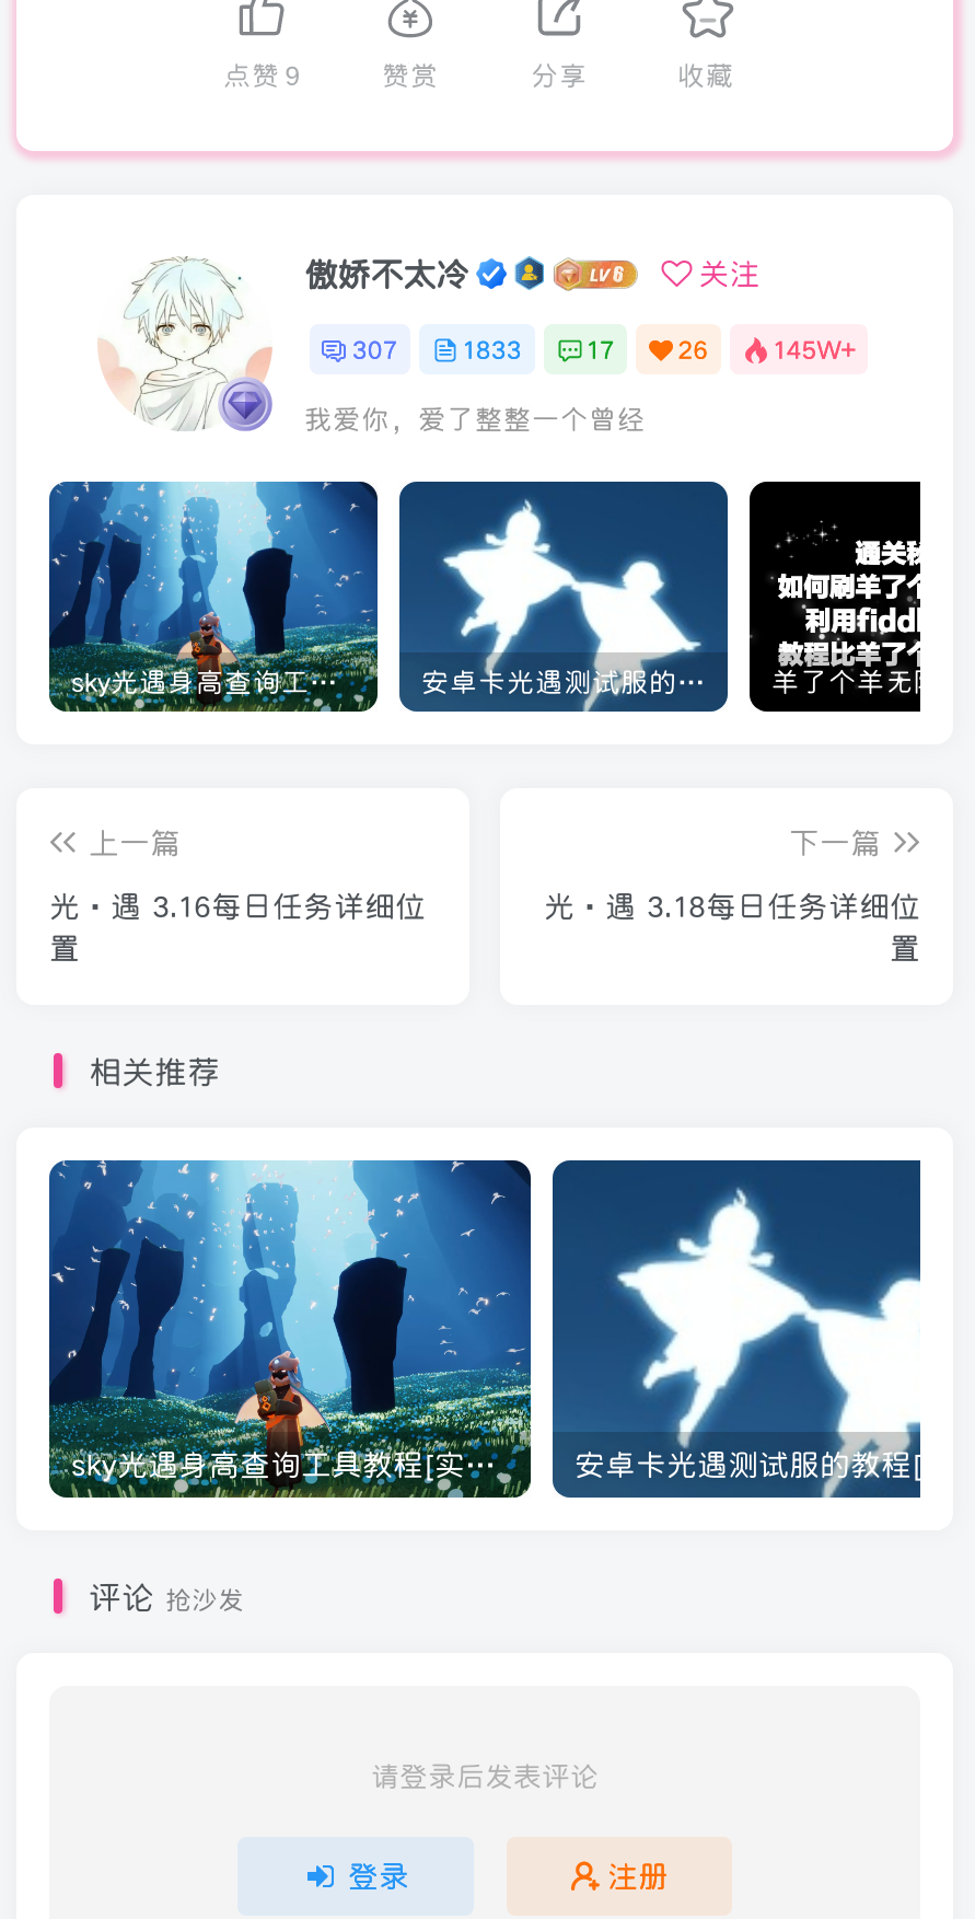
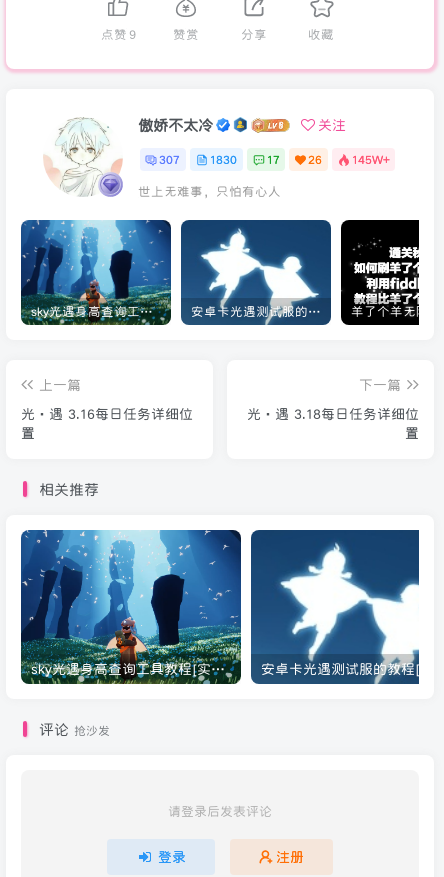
- 307 1833 17 26 145W+
+ 307 1830 17 26 145W+

- 我爱你，爱了整整一个曾经
+ 世上无难事，只怕有心人
